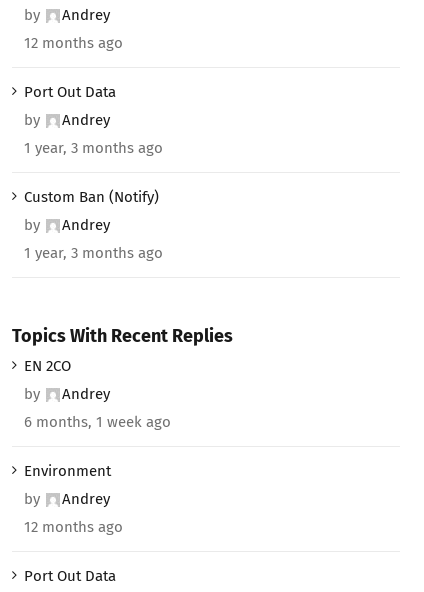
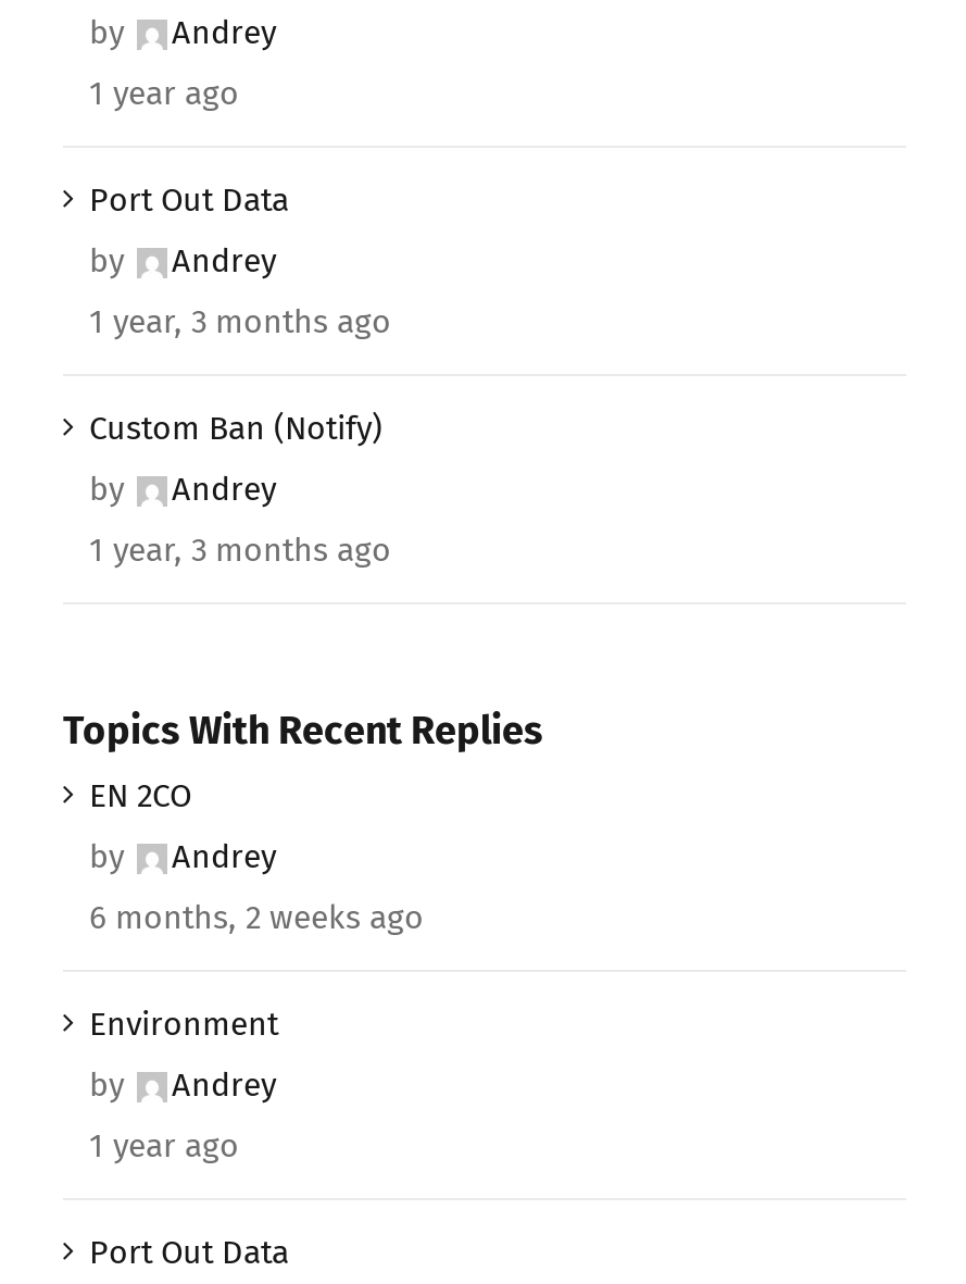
- 12 months ago
+ 1 year ago

- 6 months, 1 week ago
+ 6 months, 2 weeks ago

- 12 months ago
+ 1 year ago
